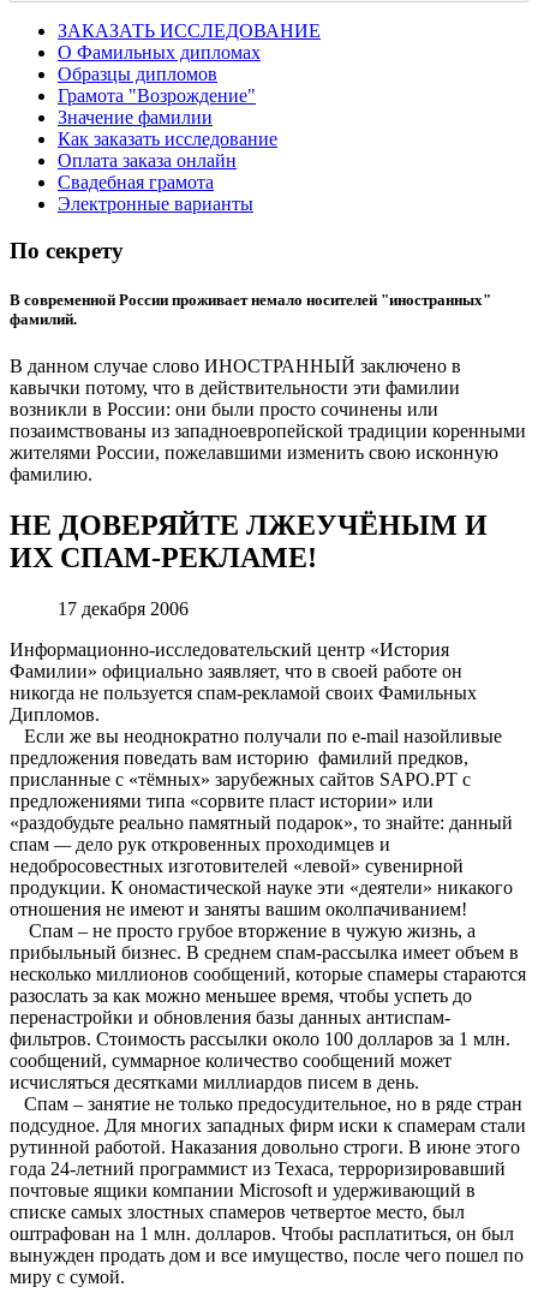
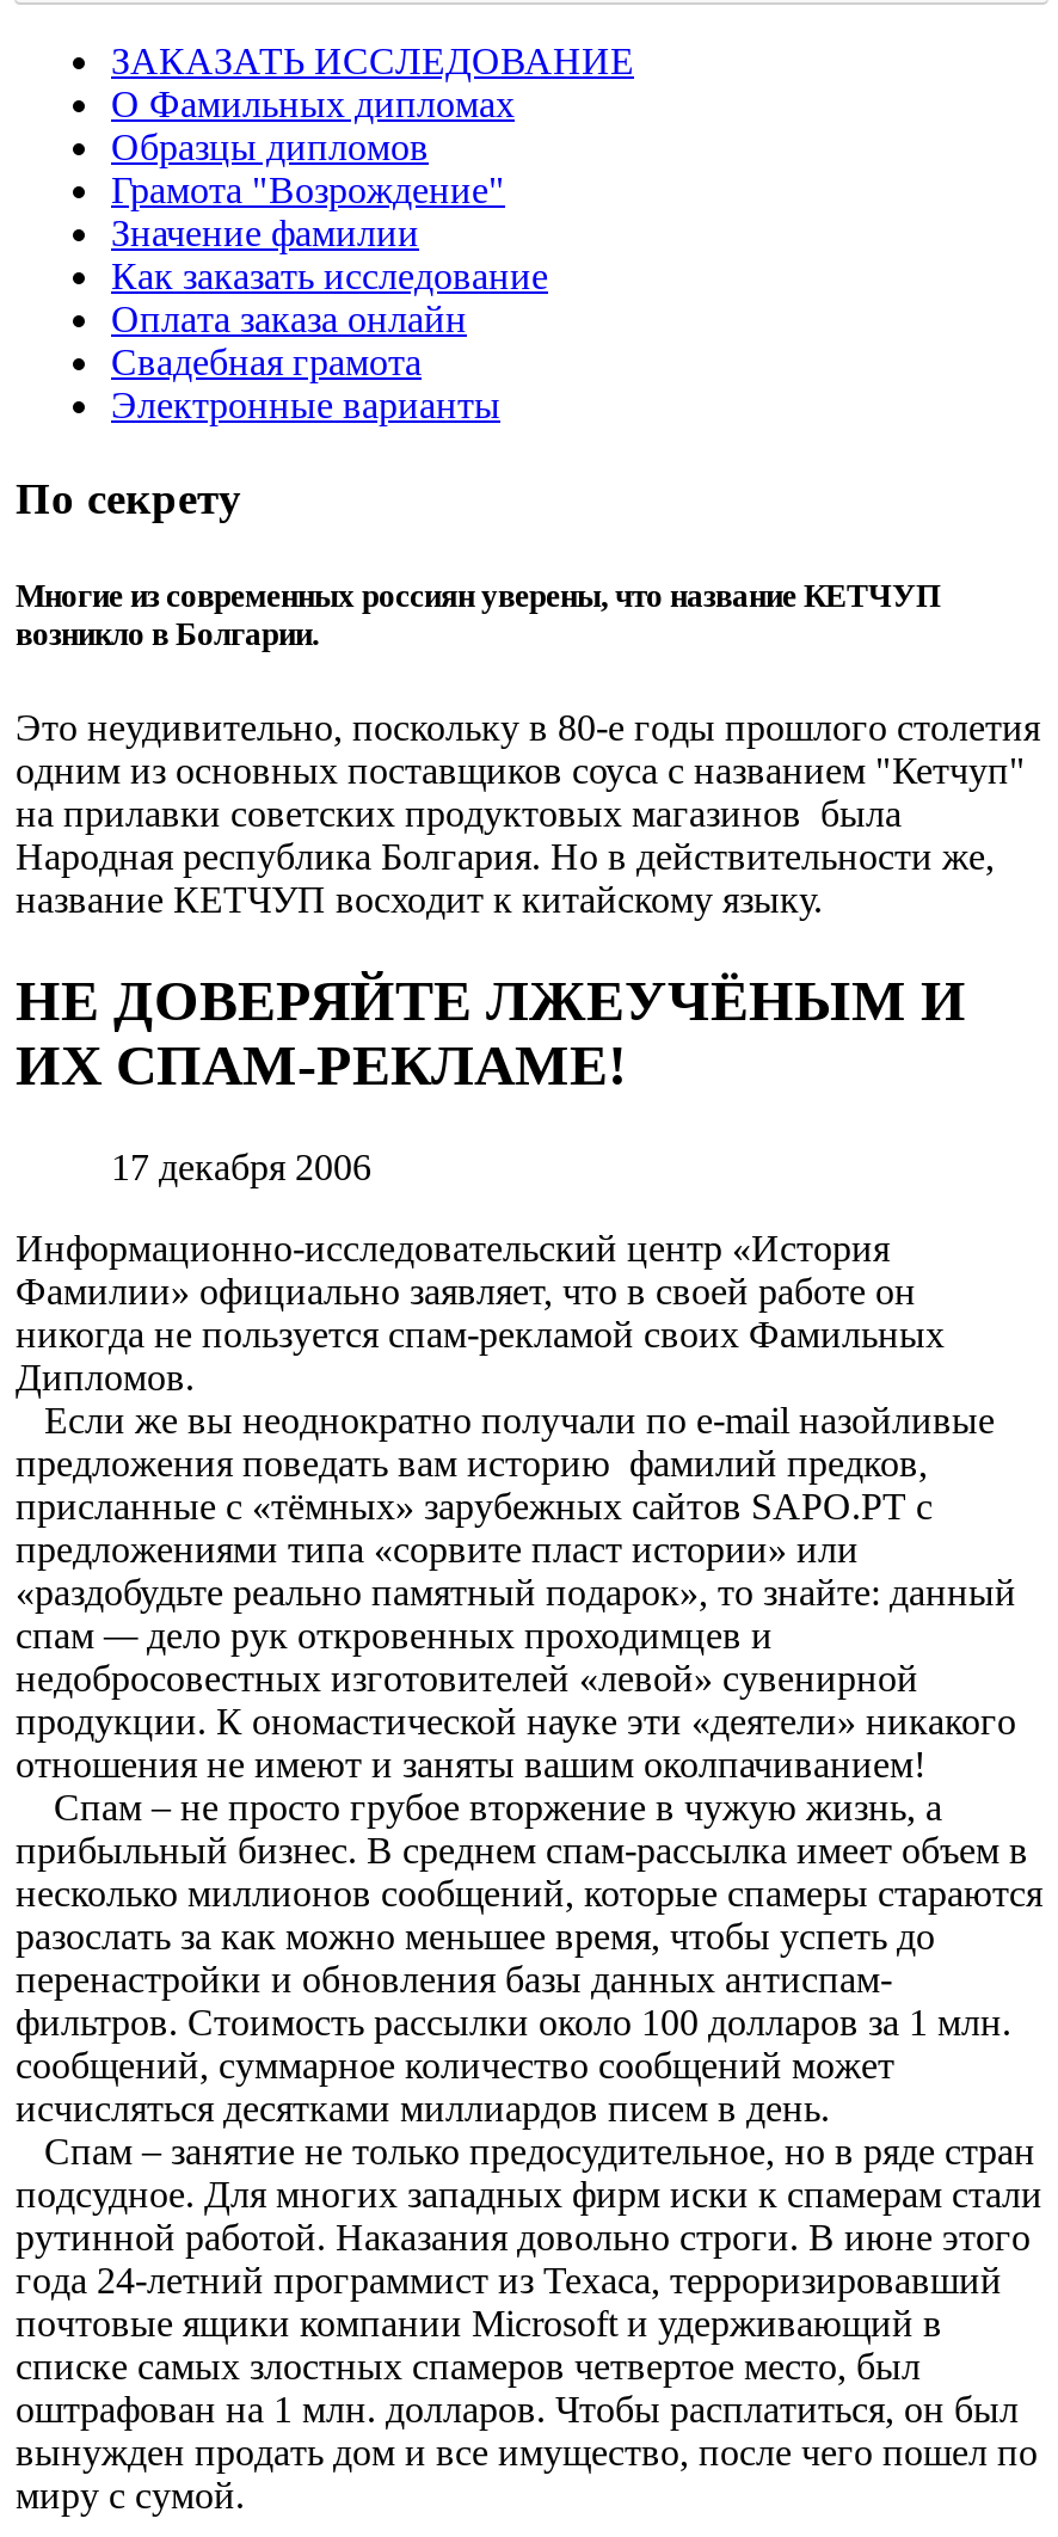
- В современной России проживает немало носителей "иностранных"
- фамилий.
+ Многие из современных россиян уверены, что название КЕТЧУП
+ возникло в Болгарии.

- В данном случае слово ИНОСТРАННЫЙ заключено в
- кавычки потому, что в действительности эти фамилии
- возникли в России: они были просто сочинены или
- позаимствованы из западноевропейской традиции коренными
- жителями России, пожелавшими изменить свою исконную
- фамилию.
+ Это неудивительно, поскольку в 80-е годы прошлого столетия
+ одним из основных поставщиков соуса с названием "Кетчуп"
+ на прилавки советских продуктовых магазинов была
+ Народная республика Болгария. Но в действительности же,
+ название КЕТЧУП восходит к китайскому языку.
